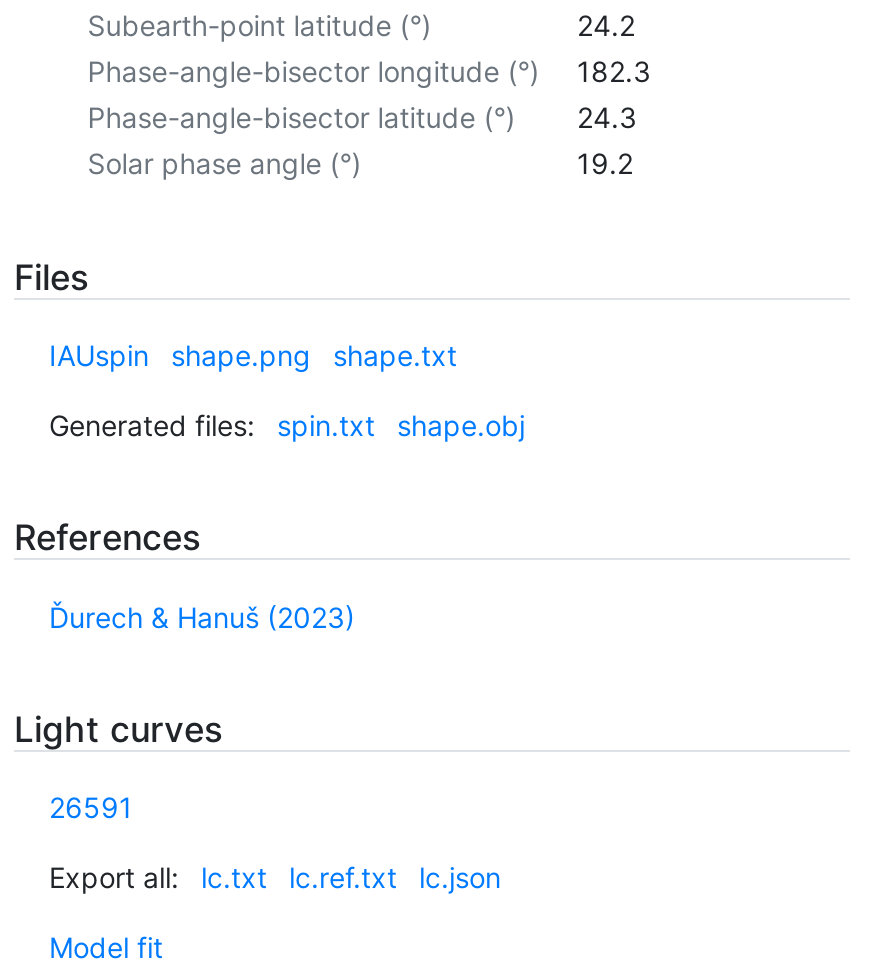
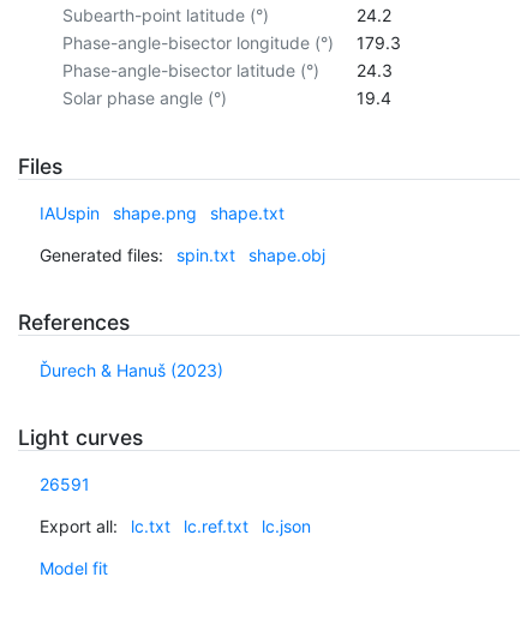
- Phase-angle-bisector longitude (°) 182.3
+ Phase-angle-bisector longitude (°) 179.3

- 19.2
+ 19.4
